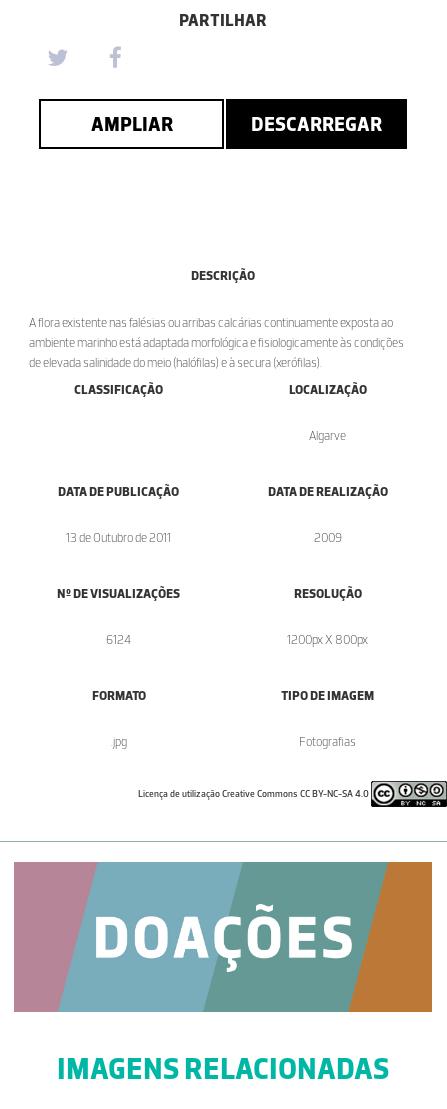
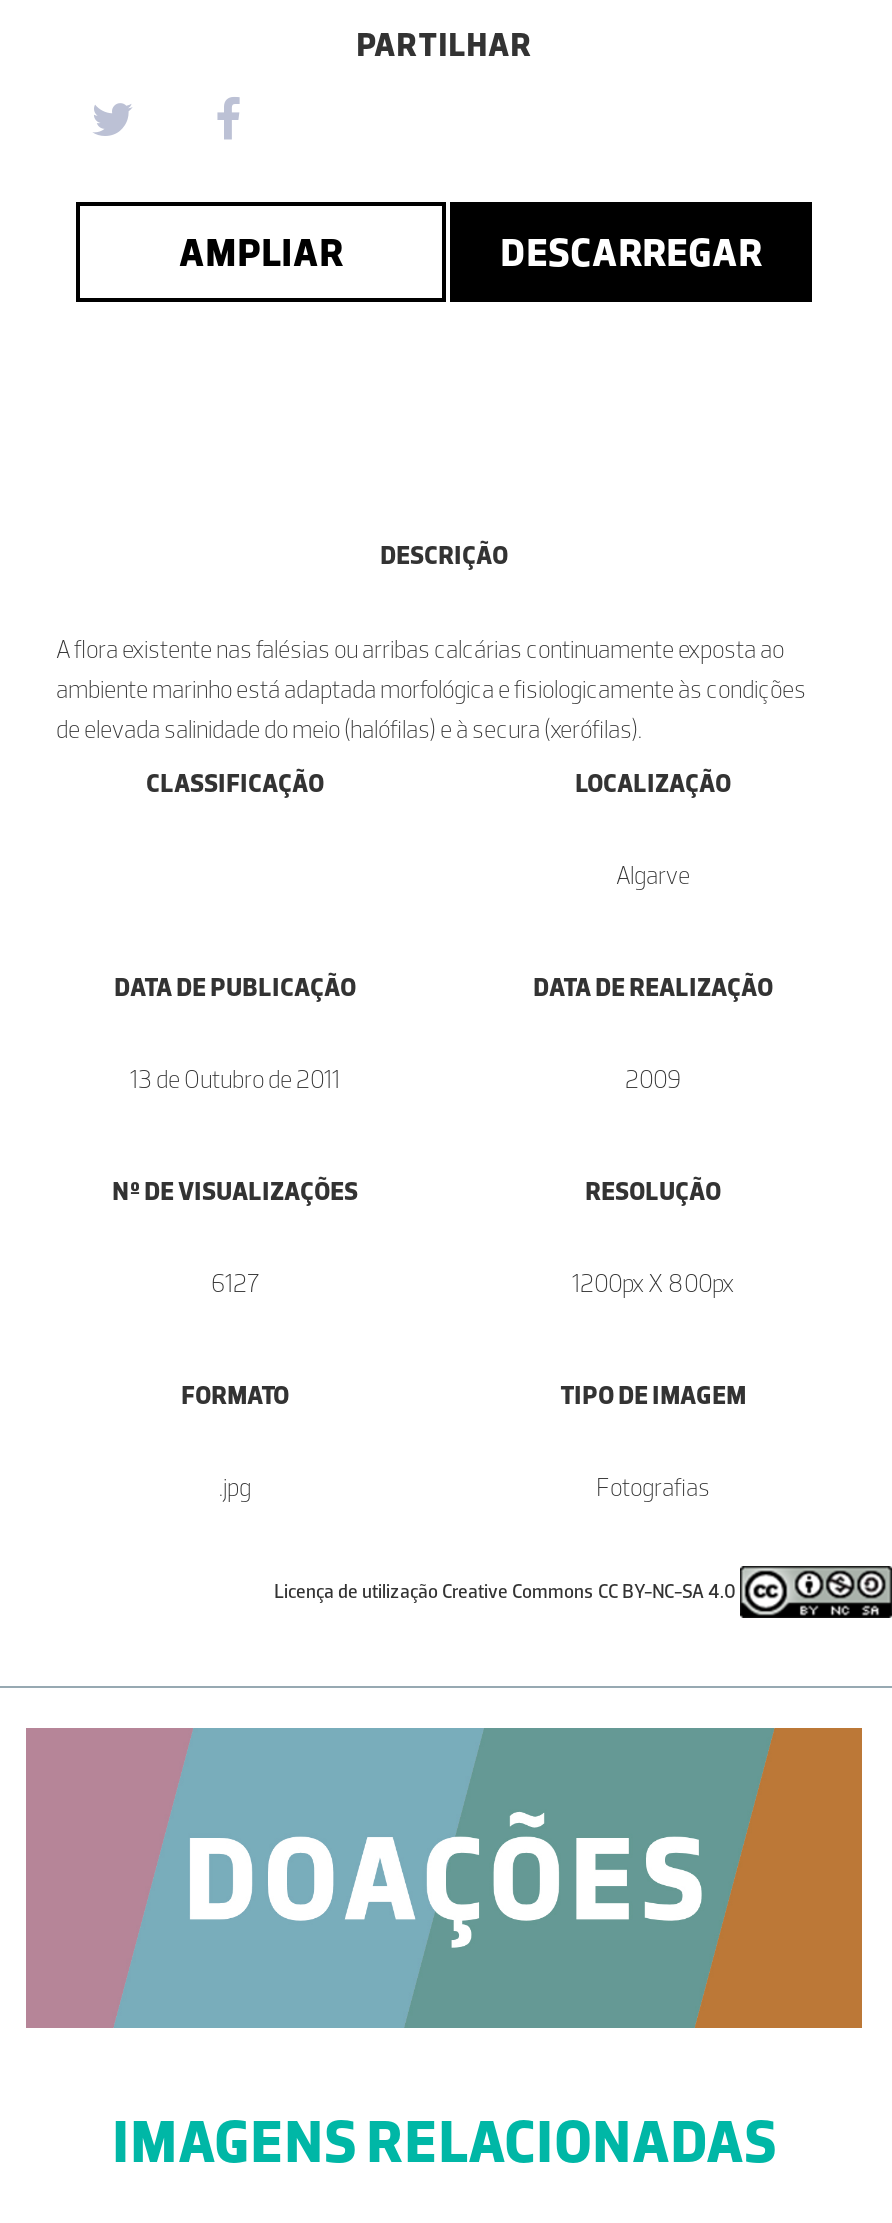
- 6124
+ 6127
